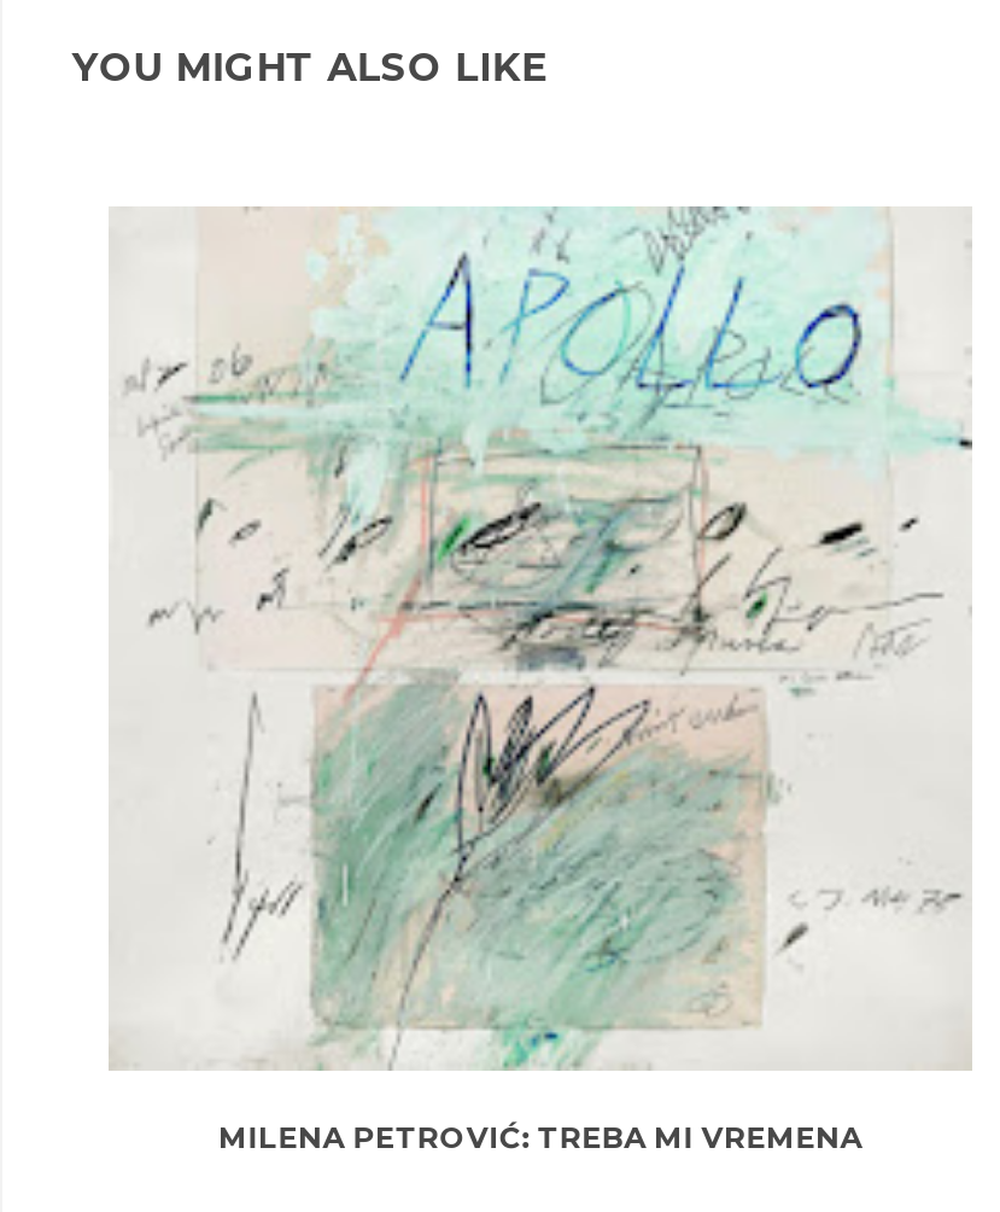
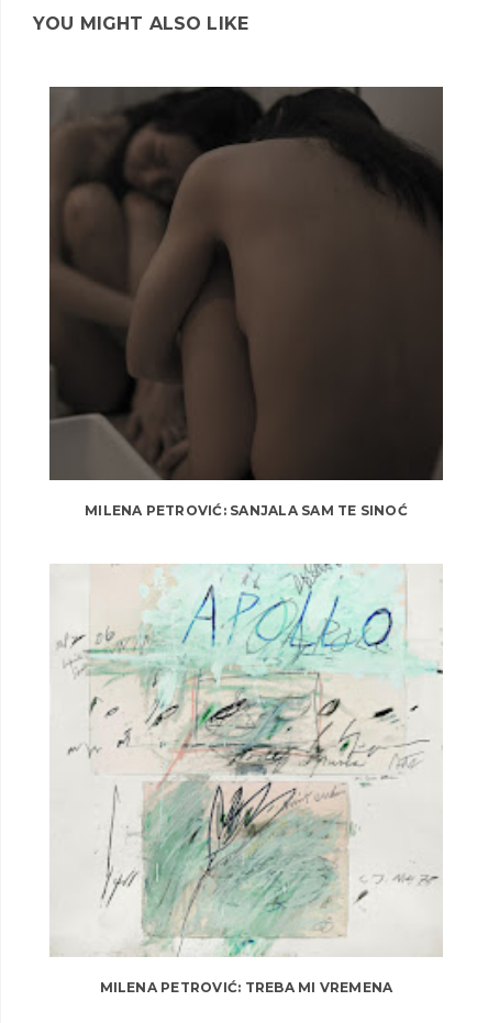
+ [image]
+ MILENA PETROVIĆ: SANJALA SAM TE SINOĆ
